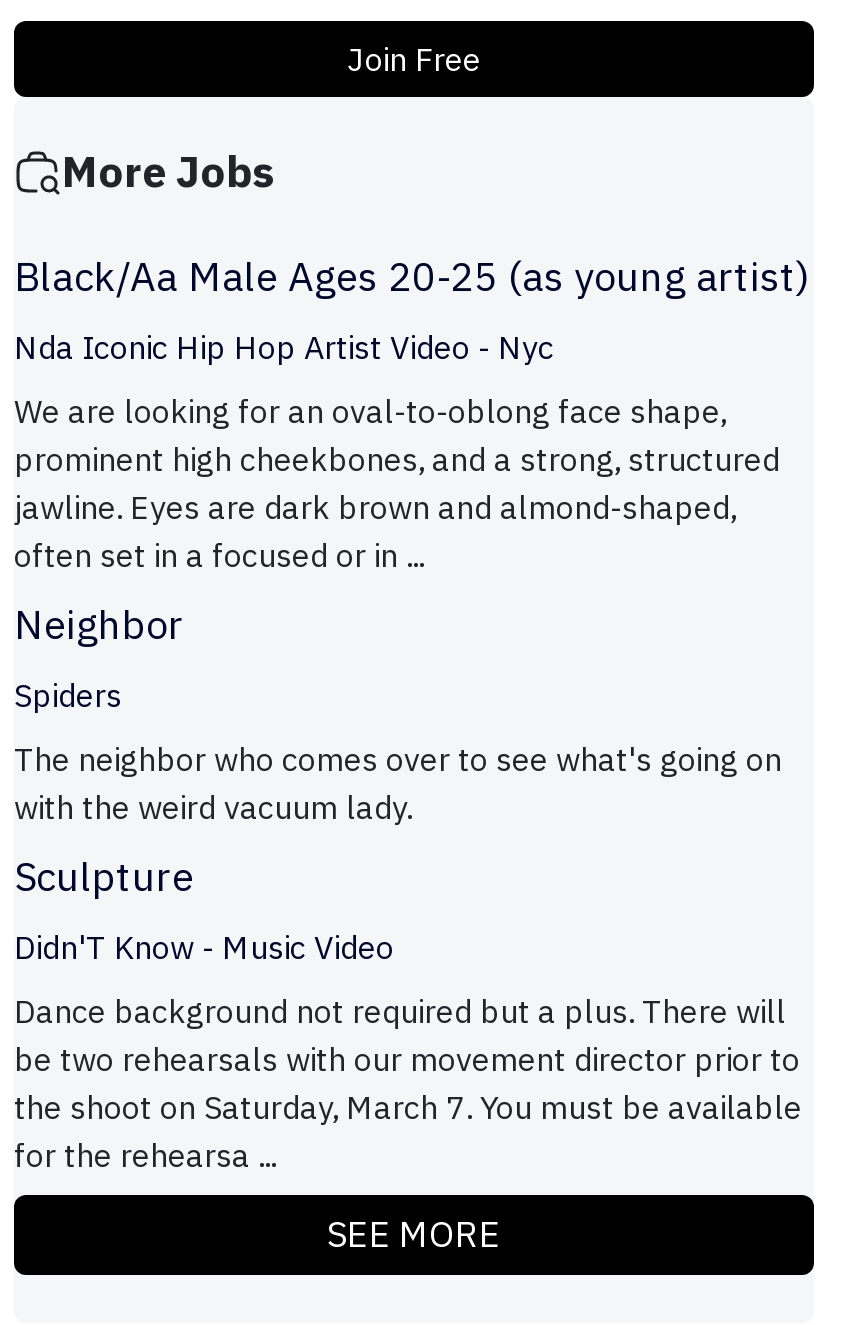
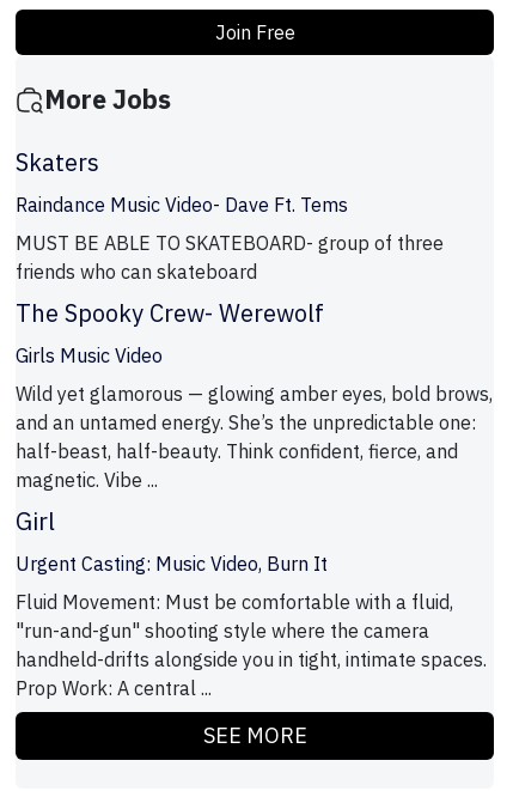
- Black/Aa Male Ages 20-25 (as young artist)
- Nda Iconic Hip Hop Artist Video - Nyc
+ Skaters
+ Raindance Music Video- Dave Ft. Tems

- We are looking for an oval-to-oblong face shape,
- prominent high cheekbones, and a strong, structured
- jawline. Eyes are dark brown and almond-shaped,
- often set in a focused or in ...
- Neighbor
- Spiders
+ MUST BE ABLE TO SKATEBOARD- group of three
+ friends who can skateboard
+ The Spooky Crew- Werewolf
+ Girls Music Video

- The neighbor who comes over to see what's going on
- with the weird vacuum lady.
- Sculpture
- Didn'T Know - Music Video
+ Wild yet glamorous — glowing amber eyes, bold brows,
+ and an untamed energy. She’s the unpredictable one:
+ half-beast, half-beauty. Think confident, fierce, and
+ magnetic. Vibe ...
+ Girl
+ Urgent Casting: Music Video, Burn It

- Dance background not required but a plus. There will
- be two rehearsals with our movement director prior to
- the shoot on Saturday, March 7. You must be available
- for the rehearsa ...
+ Fluid Movement: Must be comfortable with a fluid,
+ "run-and-gun" shooting style where the camera
+ handheld-drifts alongside you in tight, intimate spaces.
+ Prop Work: A central ...
